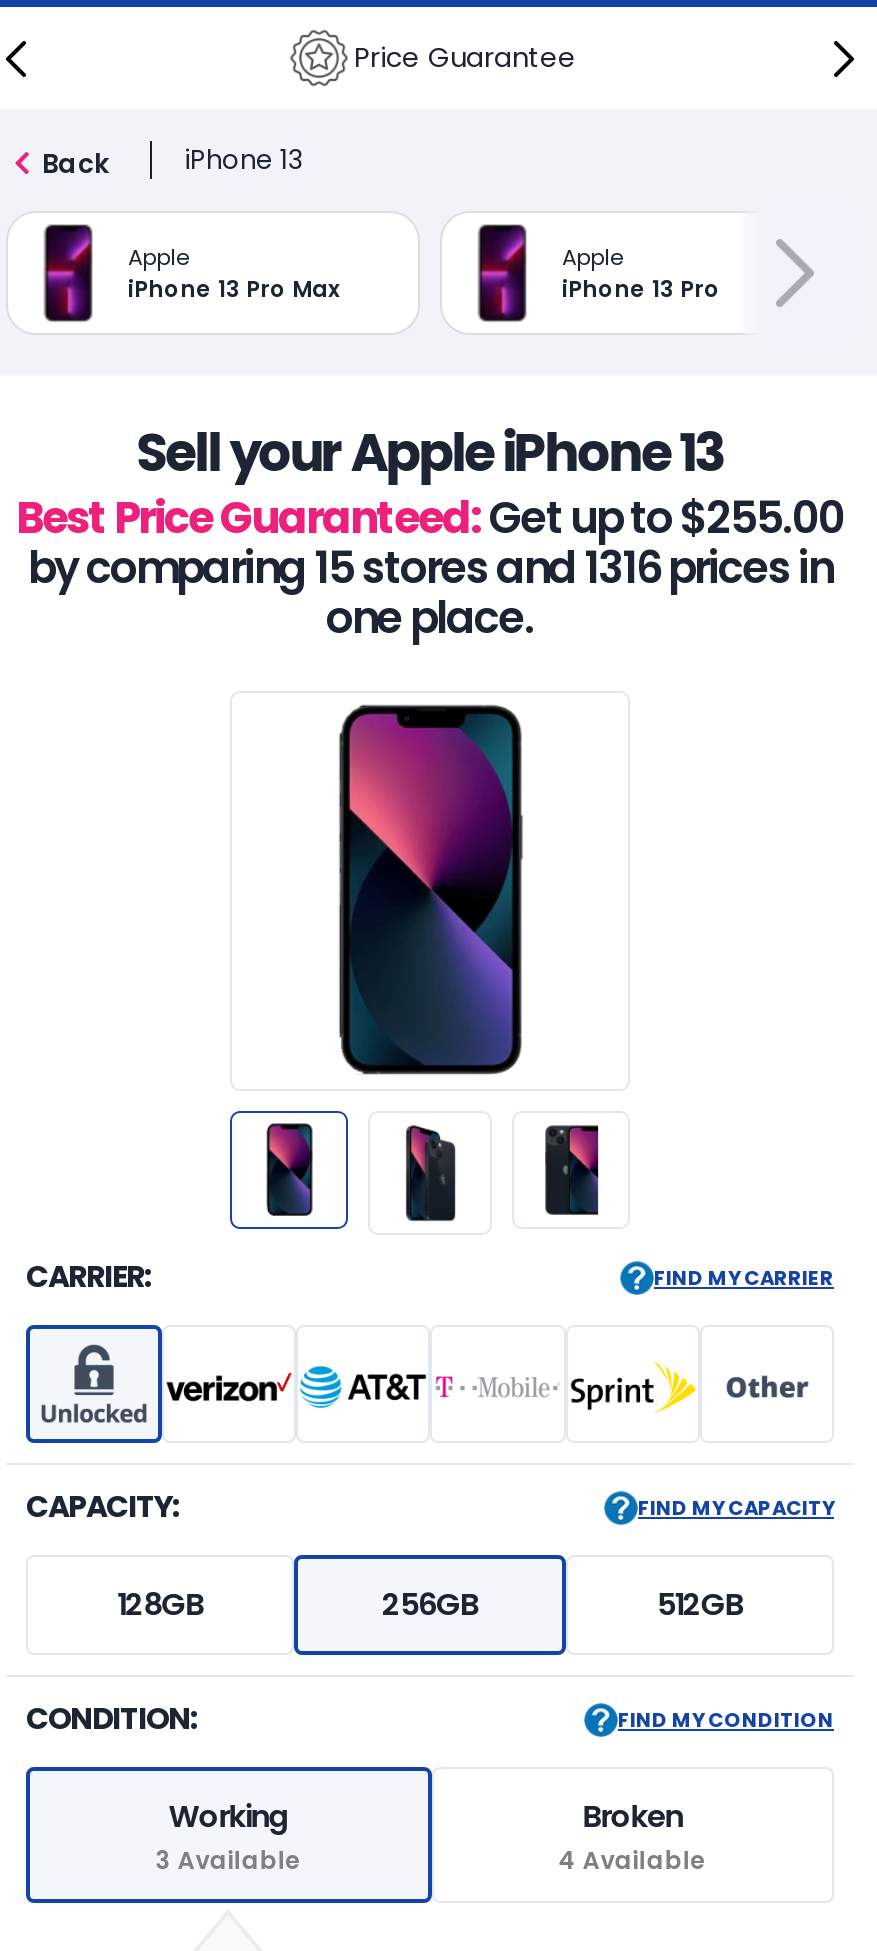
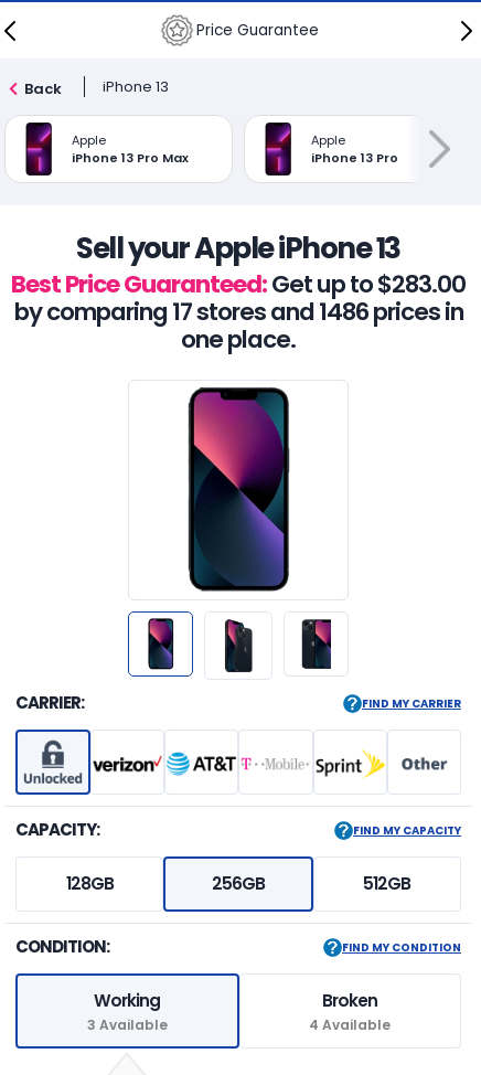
- Best Price Guaranteed:Get up to $255.00
+ Best Price Guaranteed:Get up to $283.00

- by comparing 15 stores and 1316 prices in
+ by comparing 17 stores and 1486 prices in
